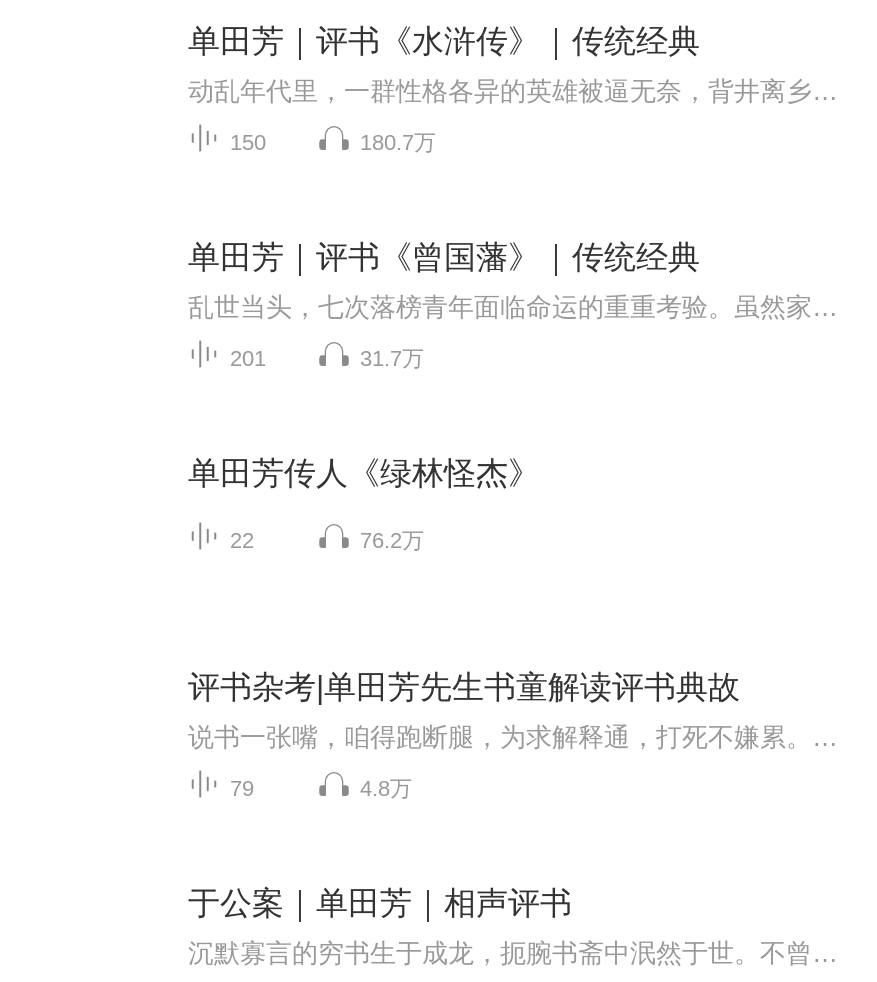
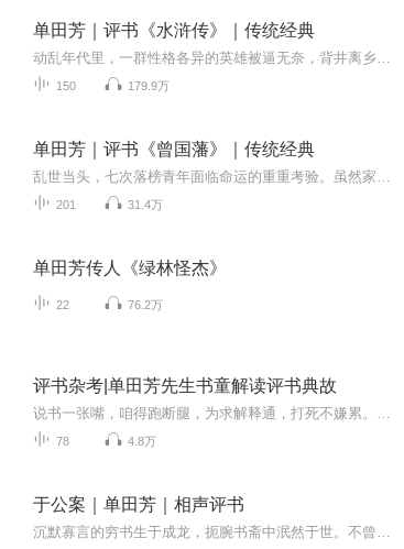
- 180.7万
+ 179.9万

- 31.7万
+ 31.4万

- 79
+ 78
